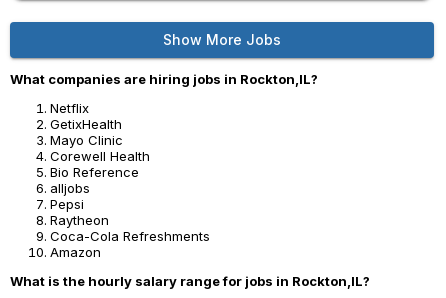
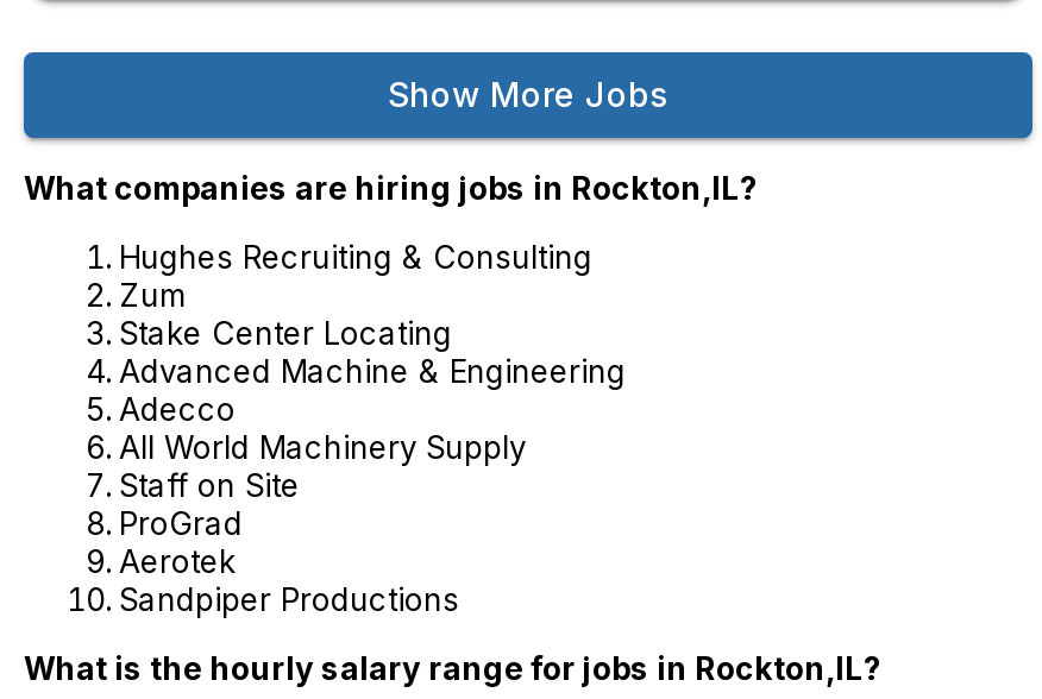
- Netflix
- GetixHealth
- Mayo Clinic
- Corewell Health
- Bio Reference
- alljobs
- Pepsi
- Raytheon
- Coca-Cola Refreshments
- Amazon
+ Hughes Recruiting & Consulting
+ Zum
+ Stake Center Locating
+ Advanced Machine & Engineering
+ Adecco
+ All World Machinery Supply
+ Staff on Site
+ ProGrad
+ Aerotek
+ Sandpiper Productions
